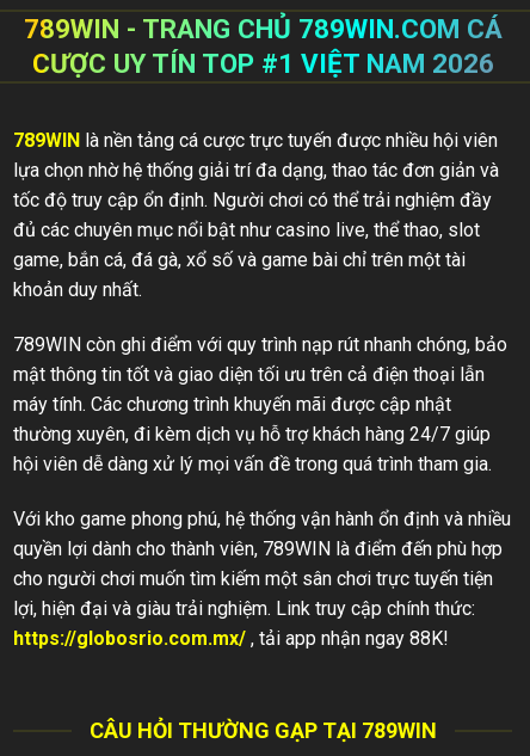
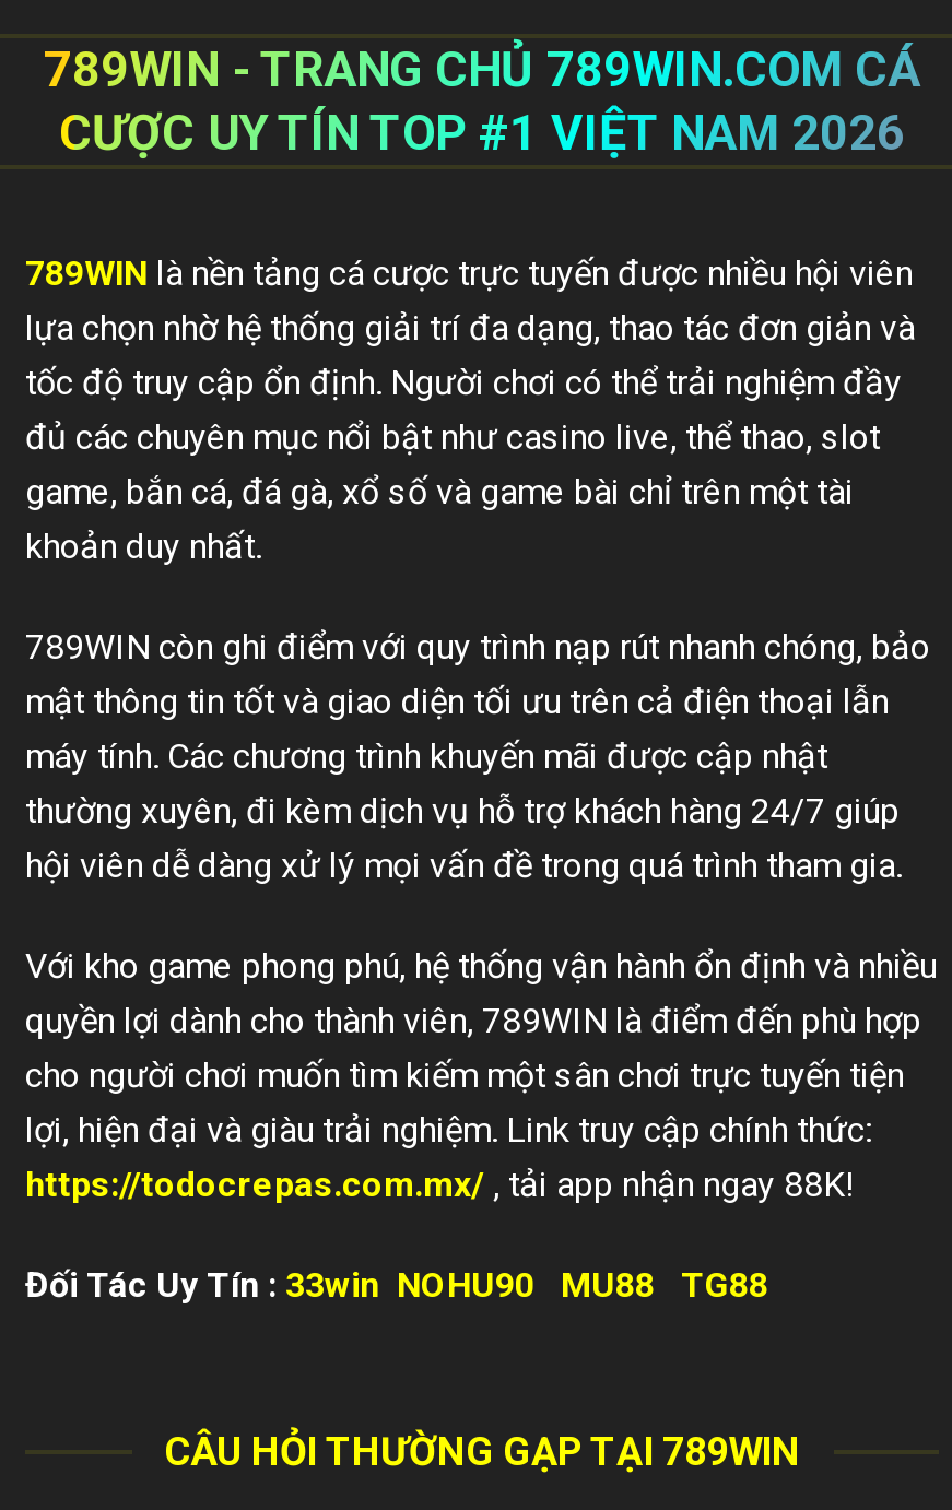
- https://globosrio.com.mx/, tải app nhận ngay 88K!
+ https://todocrepas.com.mx/, tải app nhận ngay 88K!
+ Đối Tác Uy Tín : 33win NOHU90 MU88 TG88
